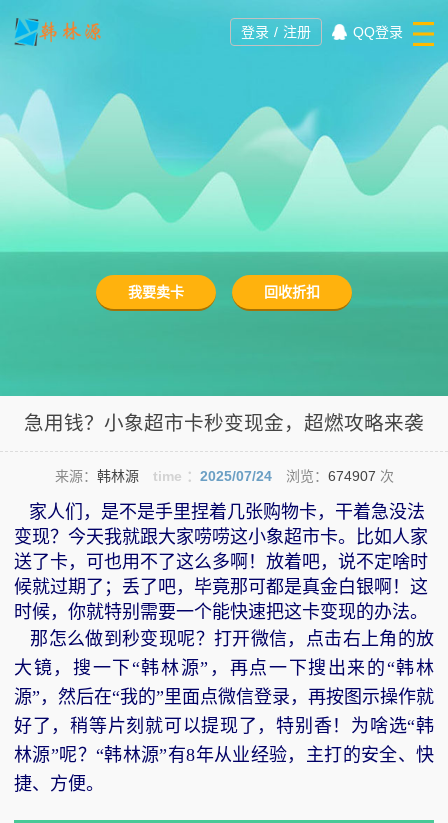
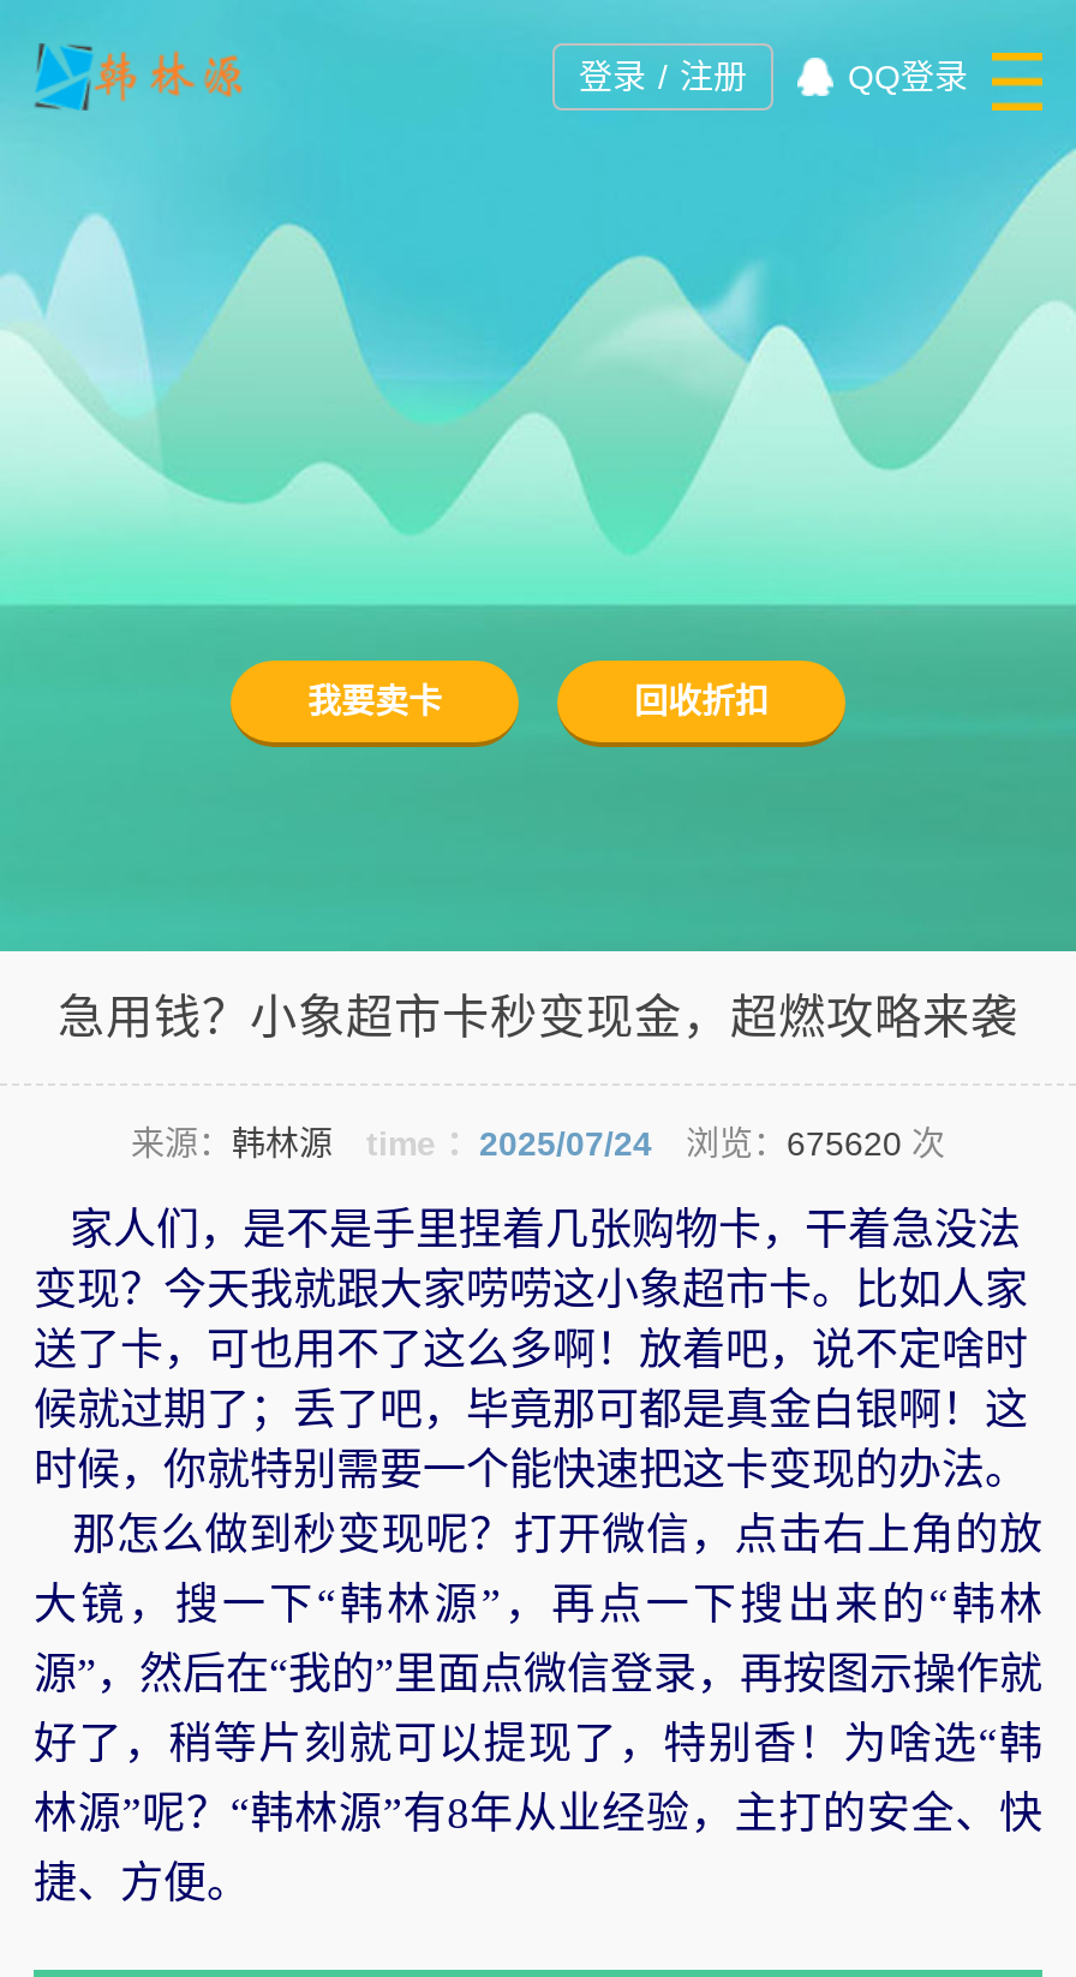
- 浏览：674907次
+ 浏览：675620次
